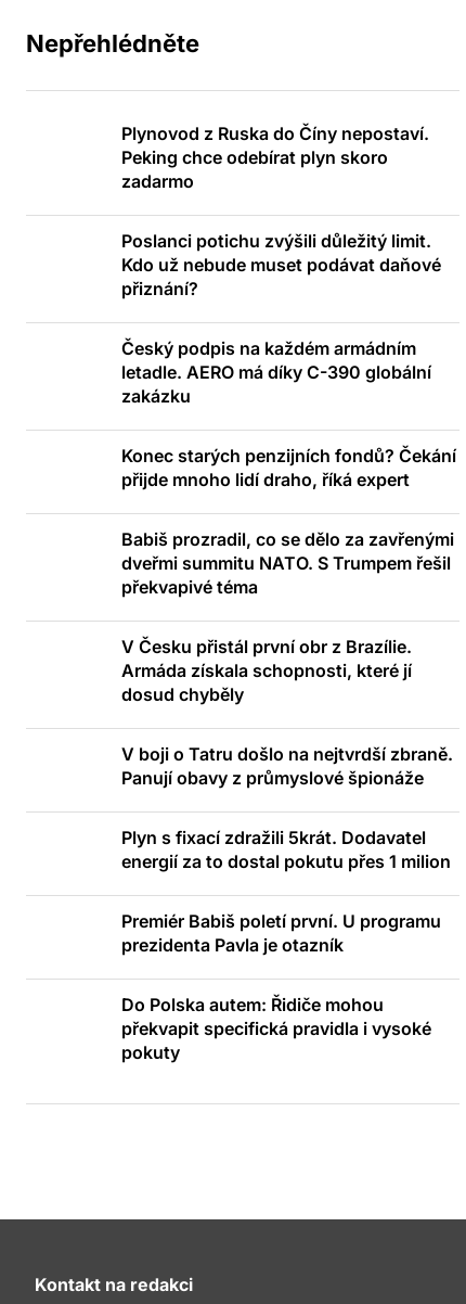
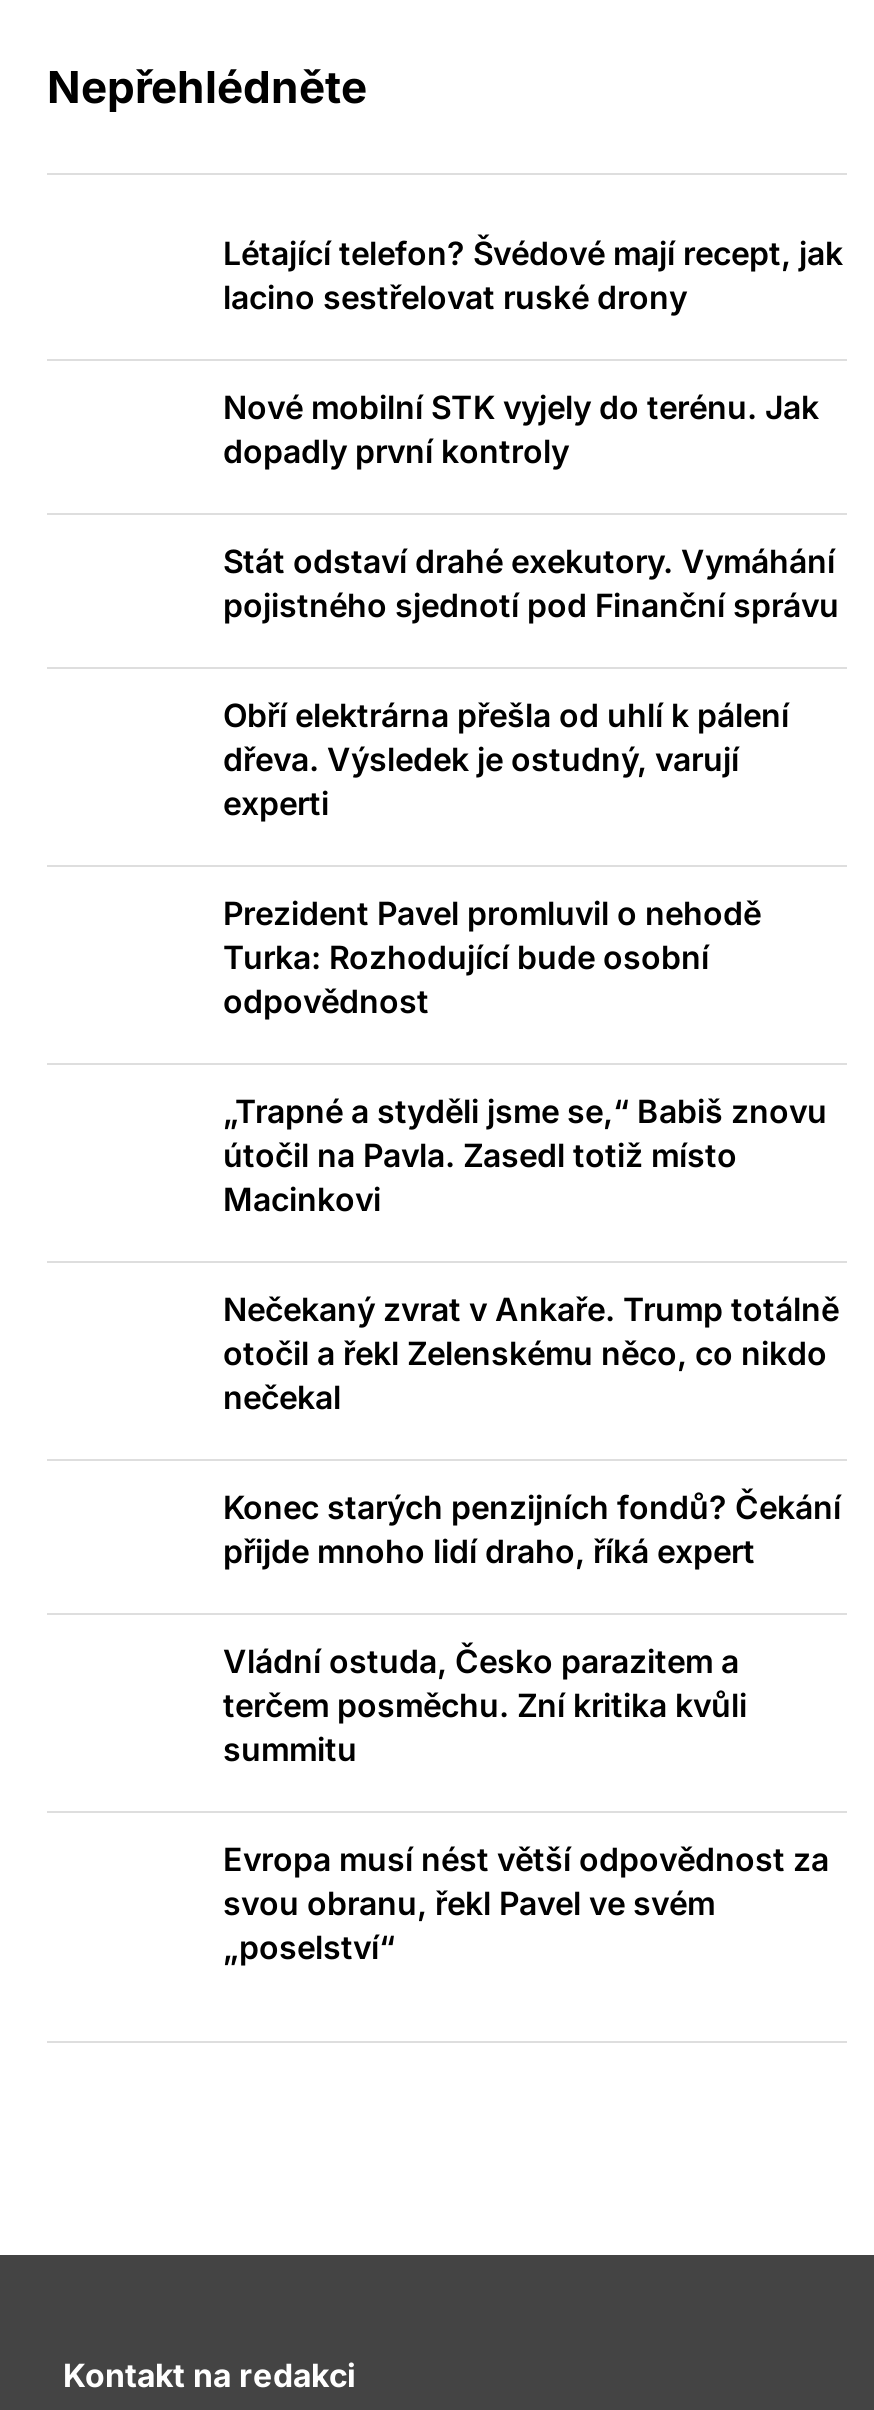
- Plynovod z Ruska do Číny nepostaví.
- Peking chce odebírat plyn skoro
- zadarmo
- Poslanci potichu zvýšili důležitý limit.
- Kdo už nebude muset podávat daňové
- přiznání?
- Český podpis na každém armádním
- letadle. AERO má díky C-390 globální
- zakázku
+ Létající telefon? Švédové mají recept, jak
+ lacino sestřelovat ruské drony
+ Nové mobilní STK vyjely do terénu. Jak
+ dopadly první kontroly
+ Stát odstaví drahé exekutory. Vymáhání
+ pojistného sjednotí pod Finanční správu
+ Obří elektrárna přešla od uhlí k pálení
+ dřeva. Výsledek je ostudný, varují
+ experti
+ Prezident Pavel promluvil o nehodě
+ Turka: Rozhodující bude osobní
+ odpovědnost
+ „Trapné a styděli jsme se,“ Babiš znovu
+ útočil na Pavla. Zasedl totiž místo
+ Macinkovi
+ Nečekaný zvrat v Ankaře. Trump totálně
+ otočil a řekl Zelenskému něco, co nikdo
+ nečekal

moved down: Konec starých penzijních fondů? Čekání | přijde mnoho lidí draho, říká expert

- Babiš prozradil, co se dělo za zavřenými
- dveřmi summitu NATO. S Trumpem řešil
- překvapivé téma
- V Česku přistál první obr z Brazílie.
- Armáda získala schopnosti, které jí
- dosud chyběly
- V boji o Tatru došlo na nejtvrdší zbraně.
- Panují obavy z průmyslové špionáže
- Plyn s fixací zdražili 5krát. Dodavatel
- energií za to dostal pokutu přes 1 milion
- Premiér Babiš poletí první. U programu
- prezidenta Pavla je otazník
- Do Polska autem: Řidiče mohou
- překvapit specifická pravidla i vysoké
- pokuty
+ Vládní ostuda, Česko parazitem a
+ terčem posměchu. Zní kritika kvůli
+ summitu
+ Evropa musí nést větší odpovědnost za
+ svou obranu, řekl Pavel ve svém
+ „poselství“
